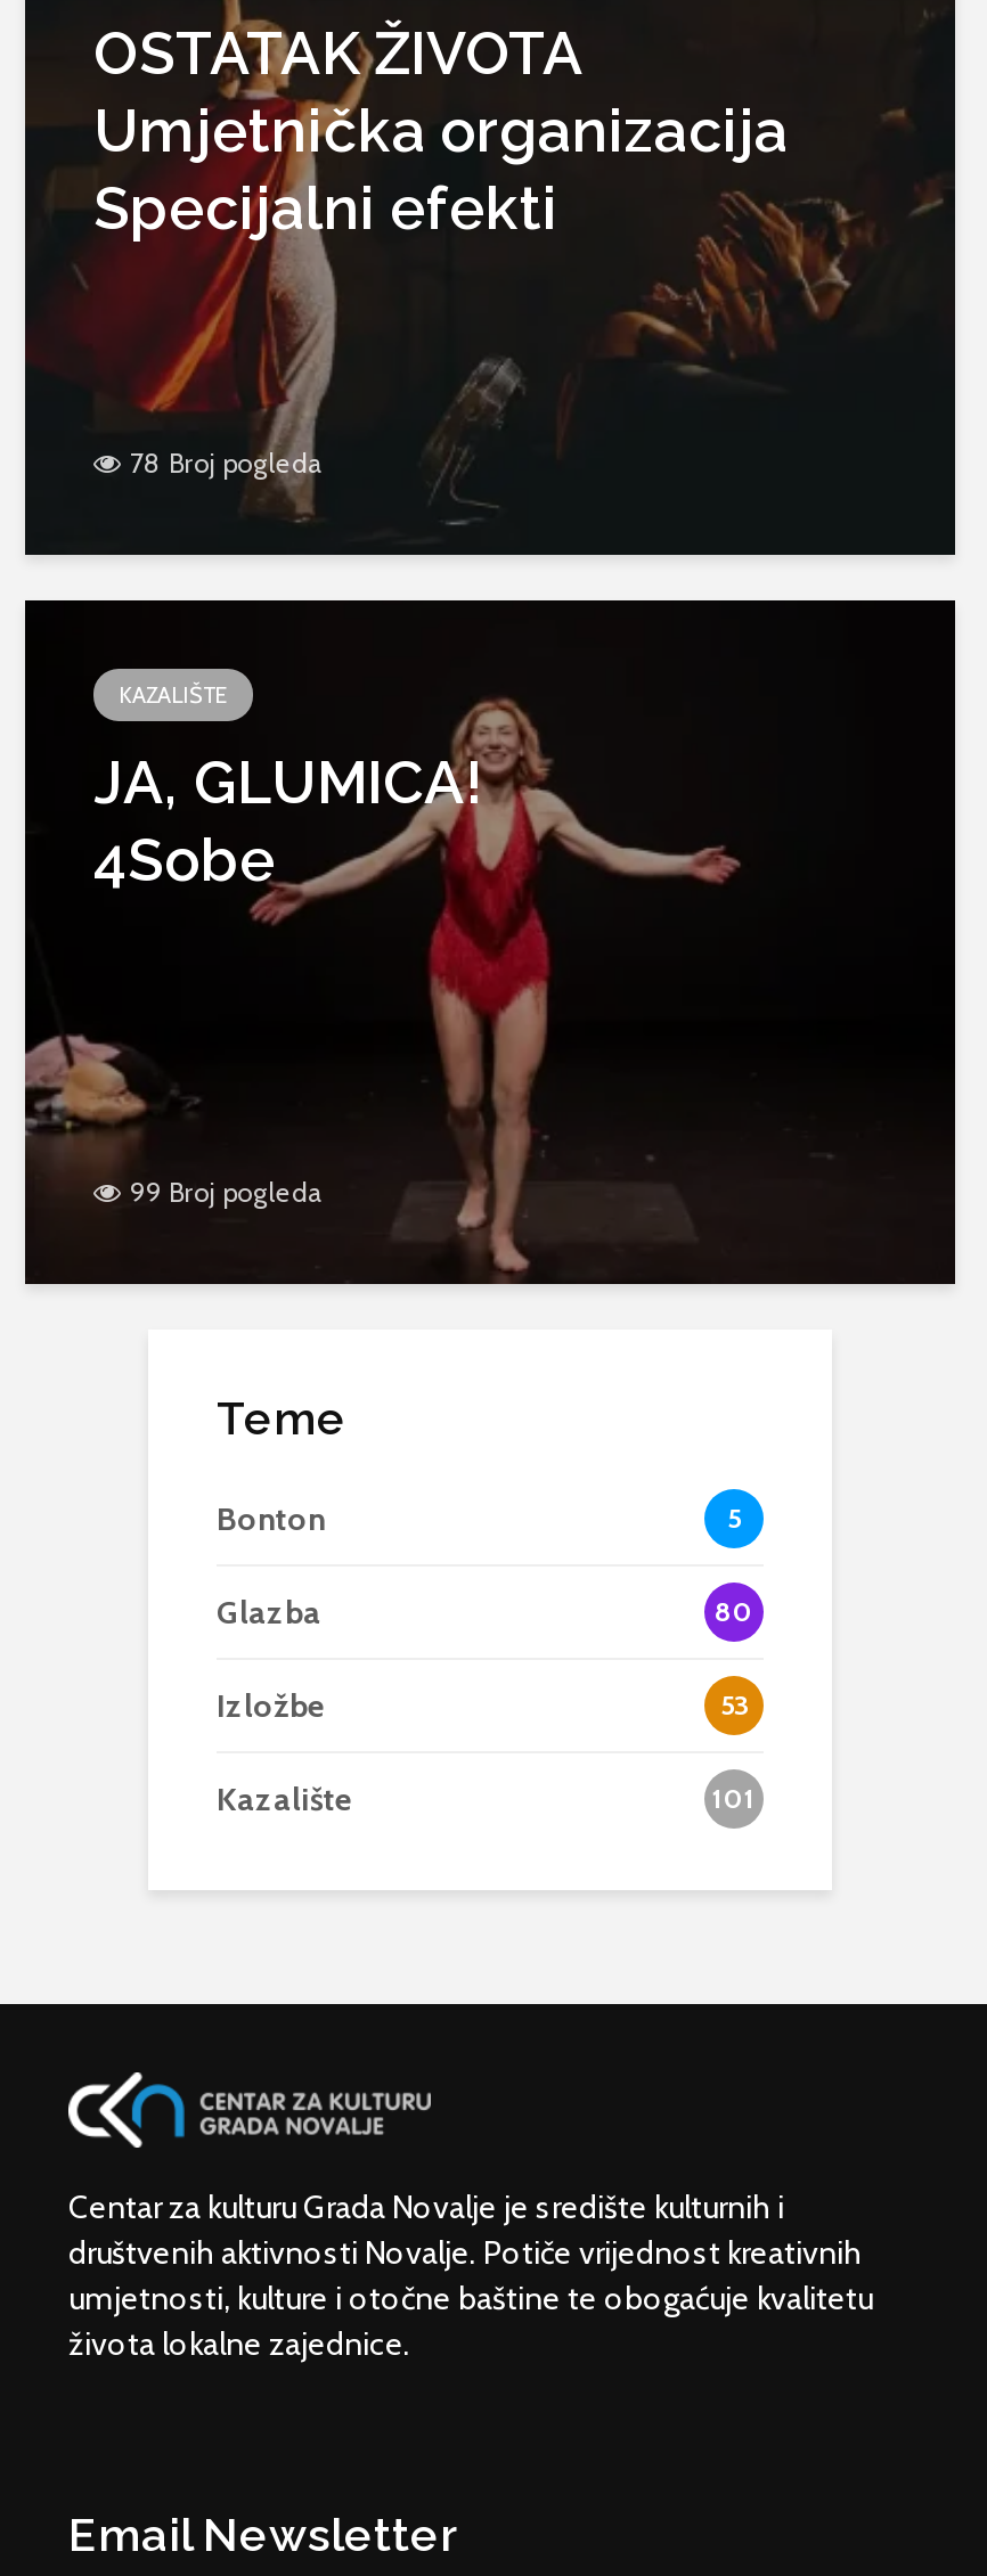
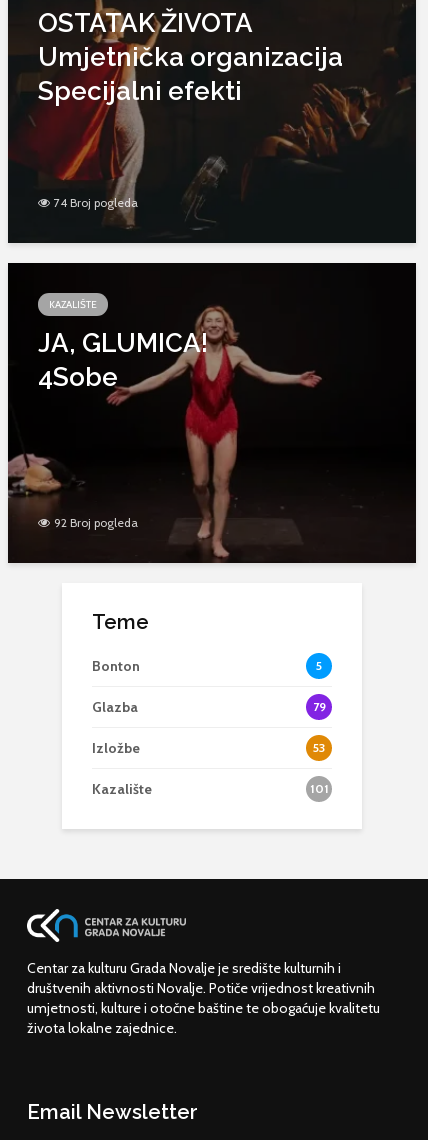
- 78 Broj pogleda
+ 74 Broj pogleda

- 99 Broj pogleda
+ 92 Broj pogleda

- 80
+ 79
